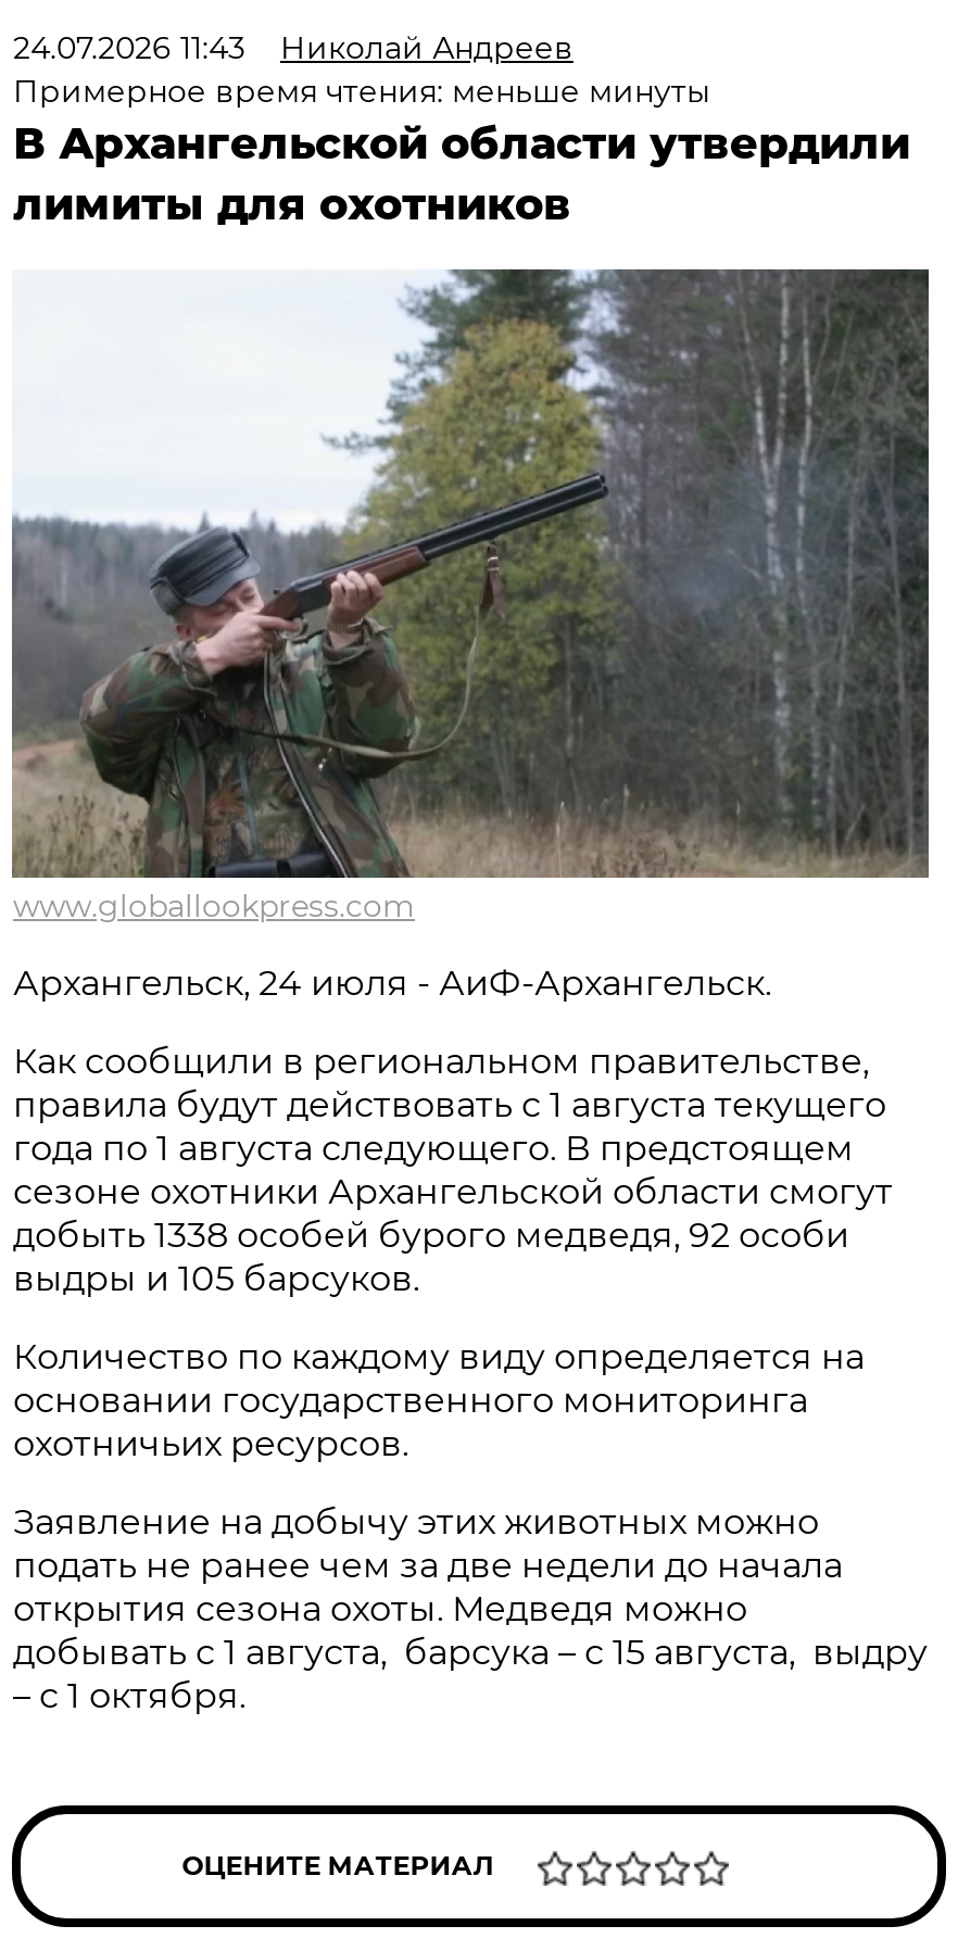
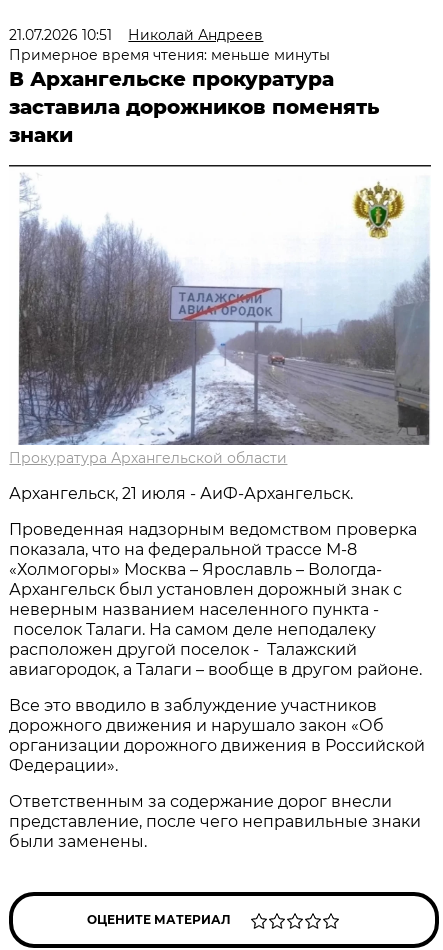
- 24.07.2026 11:43 Николай Андреев
+ 21.07.2026 10:51 Николай Андреев

- В Архангельской области утвердили
- лимиты для охотников
+ В Архангельске прокуратура
+ заставила дорожников поменять
+ знаки

- [image]
- www.globallookpress.com
+ [image]
+ Прокуратура Архангельской области

- Архангельск, 24 июля - АиФ-Архангельск.
+ Архангельск, 21 июля - АиФ-Архангельск.

- Как сообщили в региональном правительстве,
- правила будут действовать с 1 августа текущего
- года по 1 августа следующего. В предстоящем
- сезоне охотники Архангельской области смогут
- добыть 1338 особей бурого медведя, 92 особи
- выдры и 105 барсуков.
+ Проведенная надзорным ведомством проверка
+ показала, что на федеральной трассе М-8
+ «Холмогоры» Москва – Ярославль – Вологда-
+ Архангельск был установлен дорожный знак с
+ неверным названием населенного пункта -
+ поселок Талаги. На самом деле неподалеку
+ расположен другой поселок - Талажский
+ авиагородок, а Талаги – вообще в другом районе.

- Количество по каждому виду определяется на
- основании государственного мониторинга
- охотничьих ресурсов.
+ Все это вводило в заблуждение участников
+ дорожного движения и нарушало закон «Об
+ организации дорожного движения в Российской
+ Федерации».

- Заявление на добычу этих животных можно
- подать не ранее чем за две недели до начала
- открытия сезона охоты. Медведя можно
- добывать с 1 августа, барсука – с 15 августа, выдру
- – с 1 октября.
+ Ответственным за содержание дорог внесли
+ представление, после чего неправильные знаки
+ были заменены.
